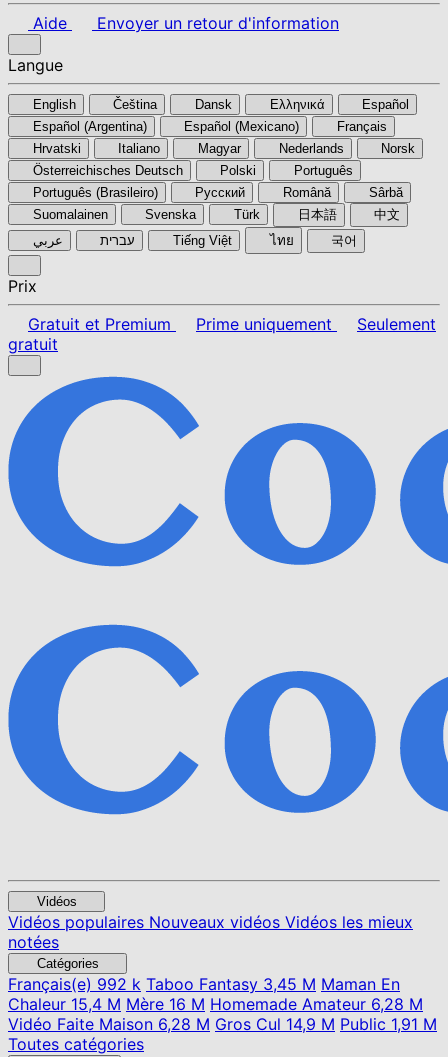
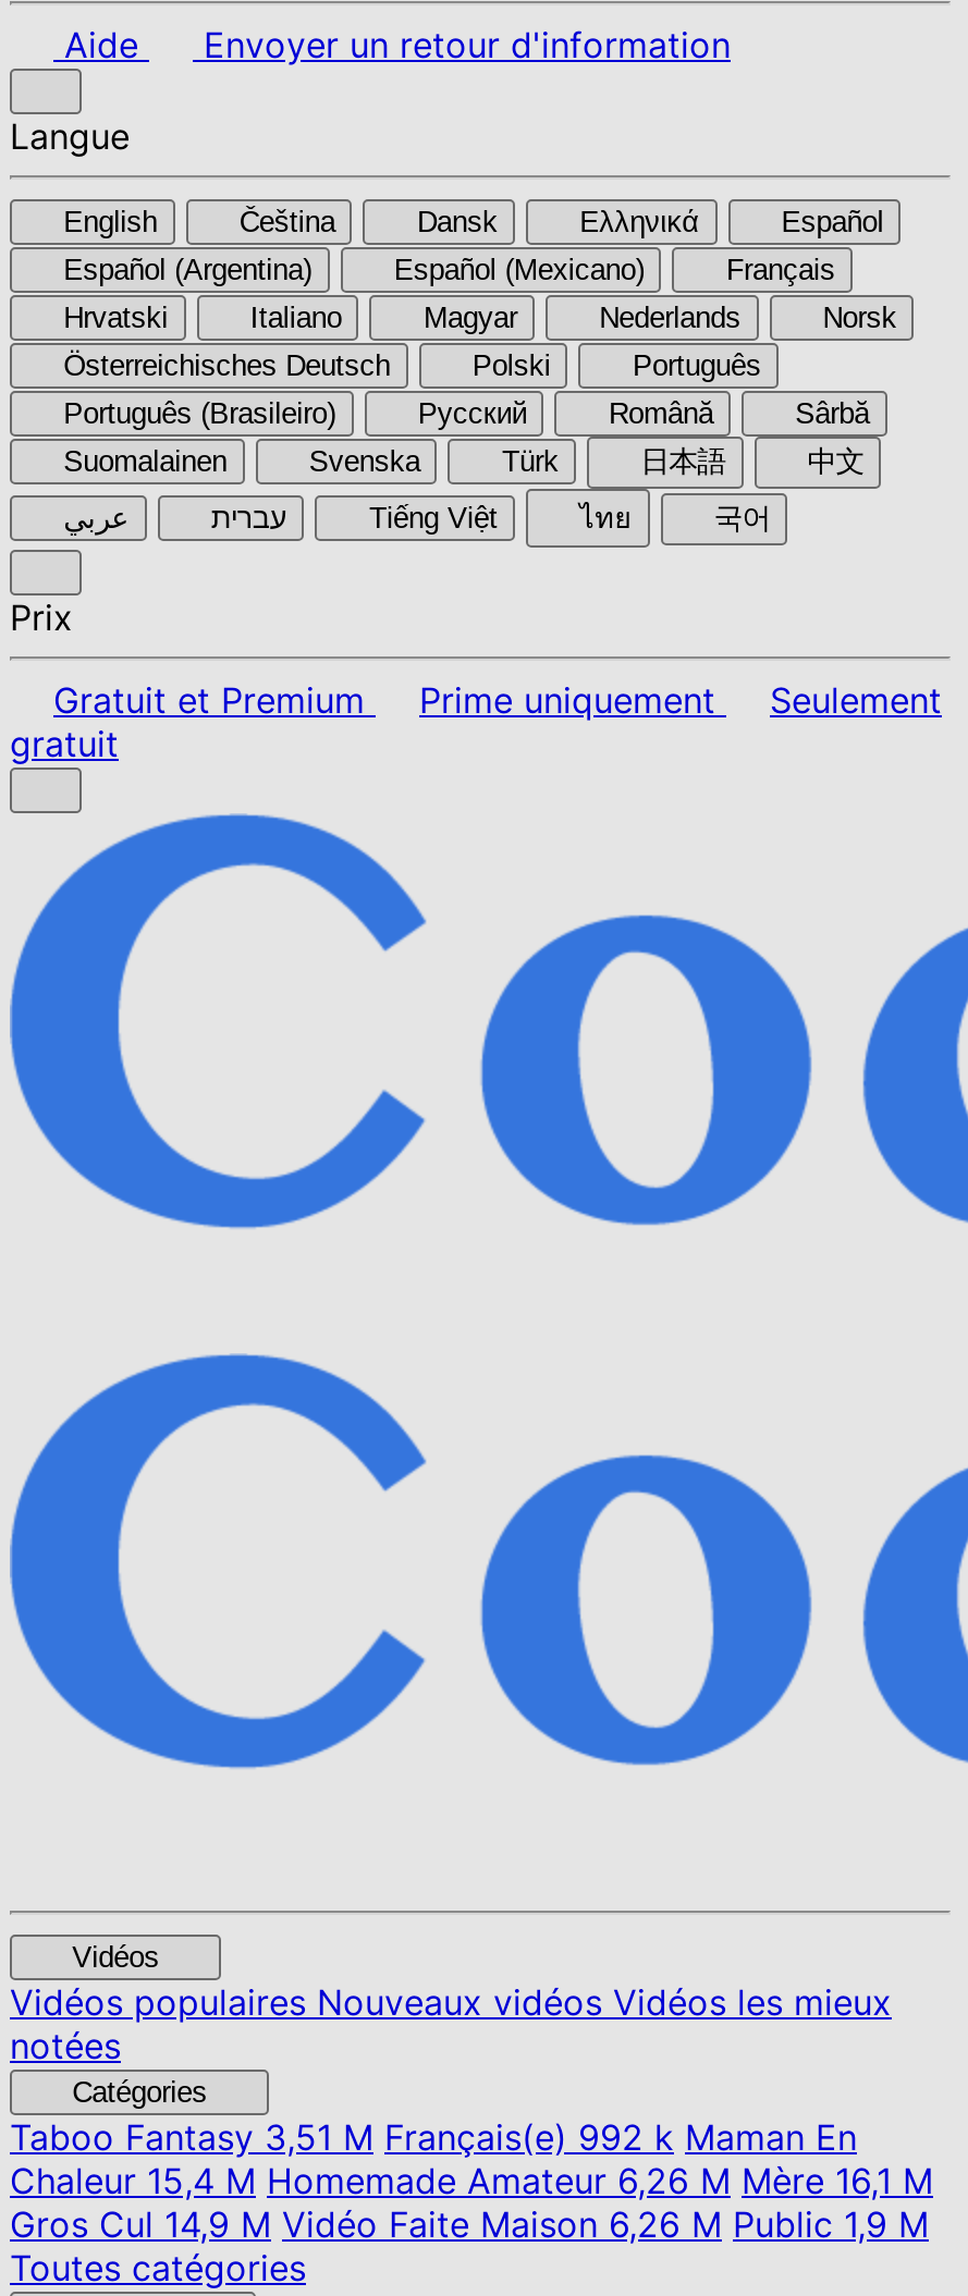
- Français(e)992 k Taboo Fantasy 3,45 M Maman En
+ Taboo Fantasy3,51 M Français(e) 992 k Maman En

- Chaleur 15,4 M Mère 16 M Homemade Amateur 6,28 M
+ Chaleur 15,4 M Homemade Amateur 6,26 M Mère 16,1 M

- Vidéo Faite Maison 6,28 M Gros Cul 14,9 M Public 1,91 M
+ Gros Cul 14,9 M Vidéo Faite Maison 6,26 M Public 1,9 M
